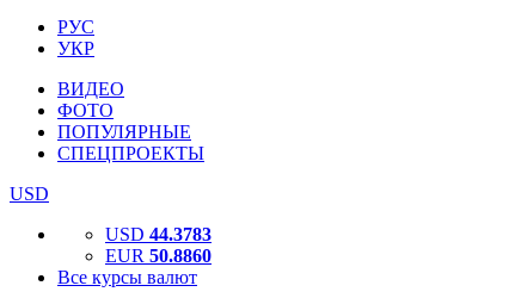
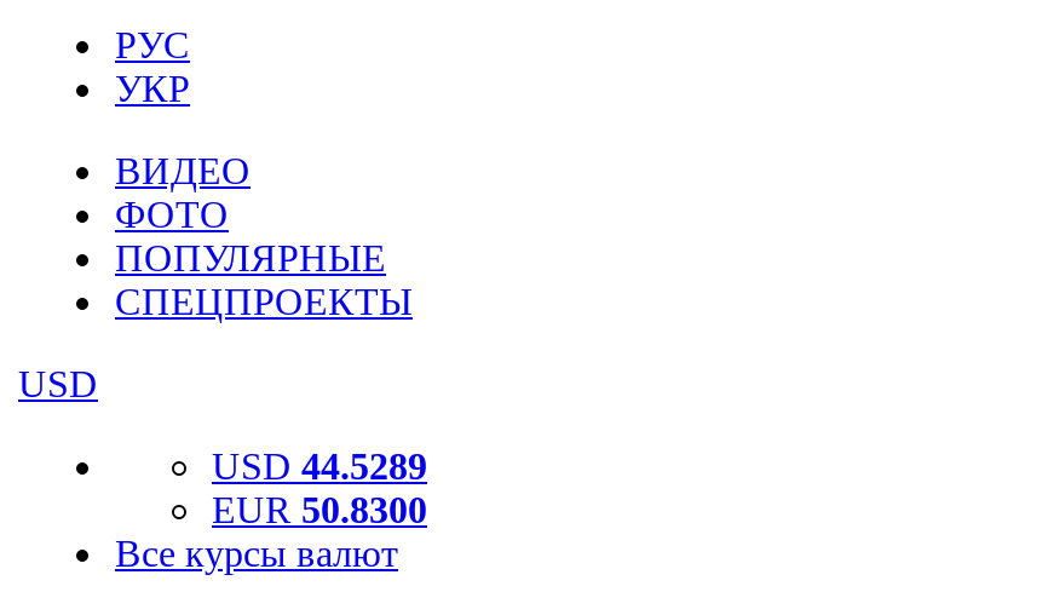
- USD 44.3783
+ USD 44.5289

- EUR 50.8860
+ EUR 50.8300
